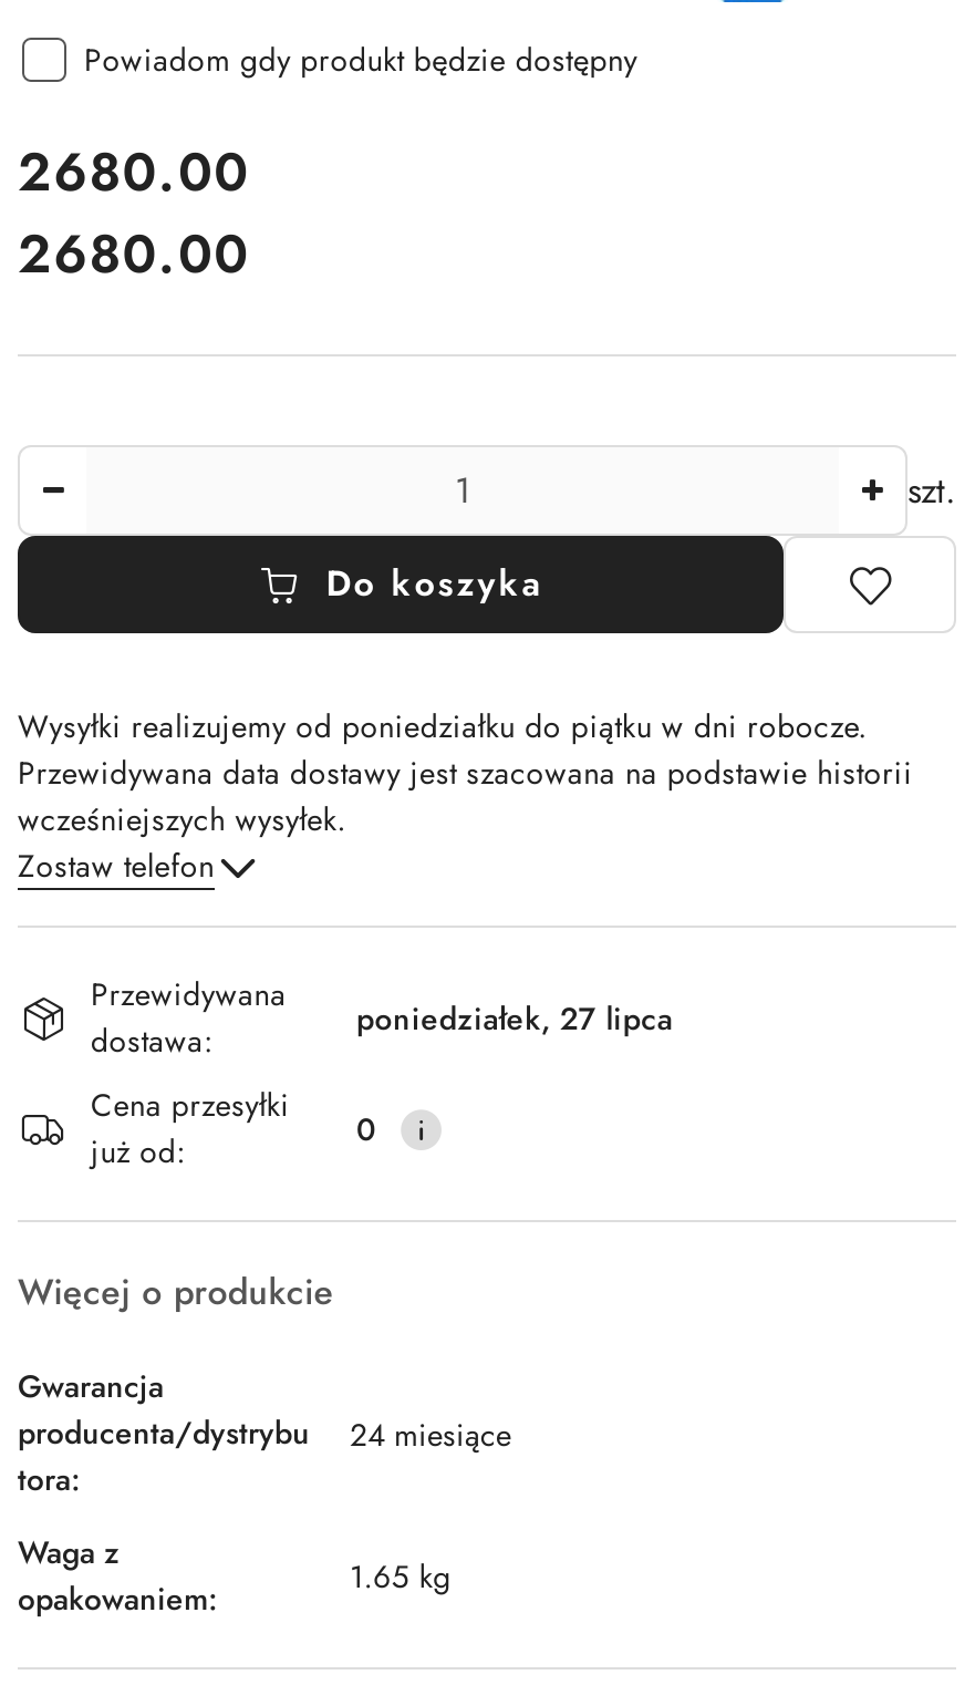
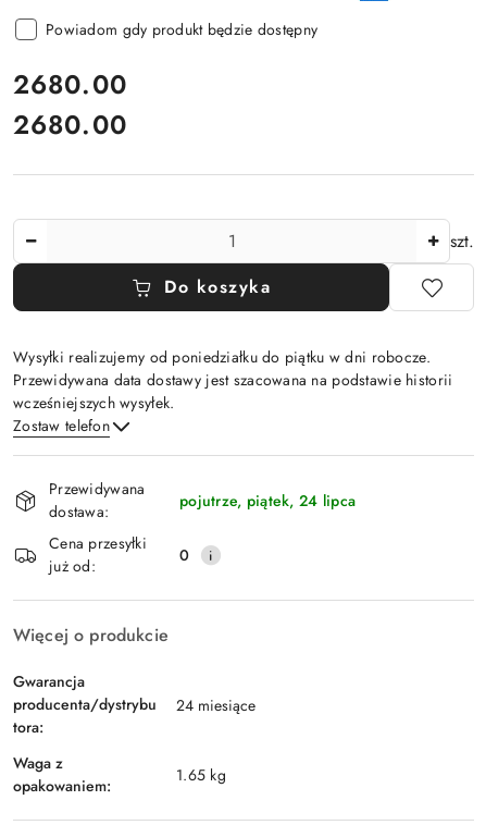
- poniedziałek, 27 lipca
+ pojutrze, piątek, 24 lipca
